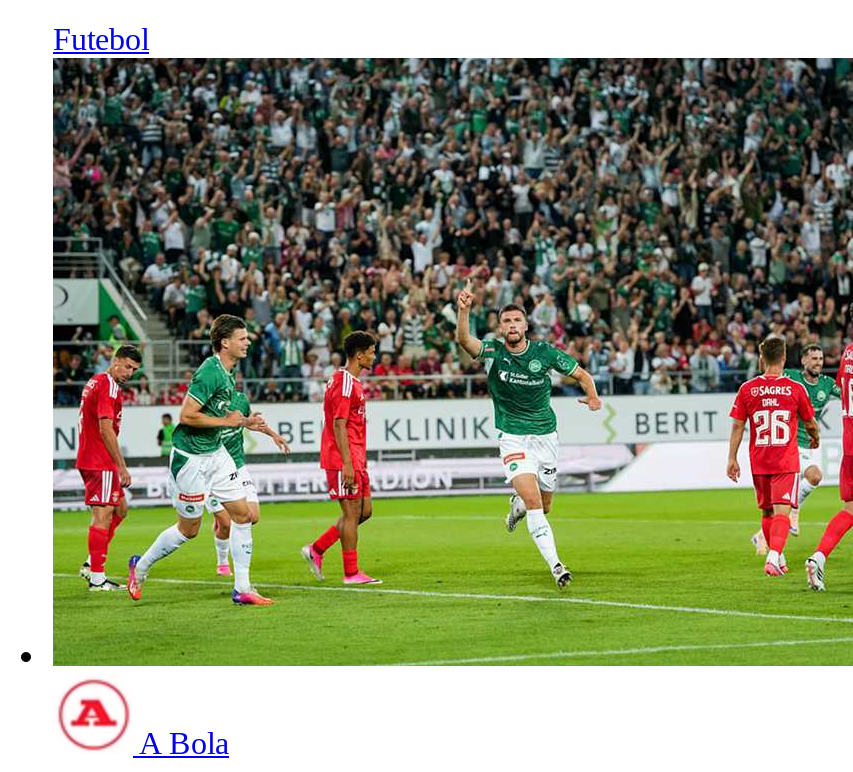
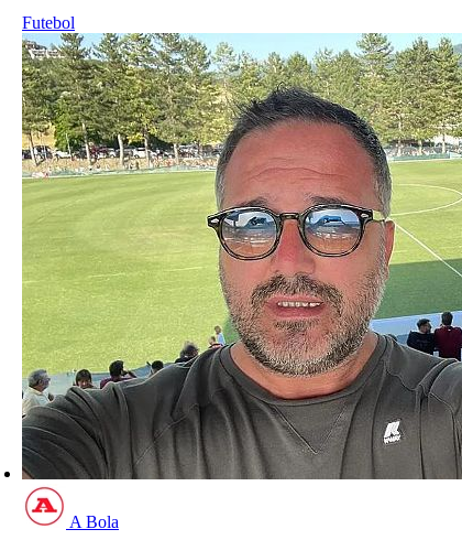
- [image]
+ [image]
